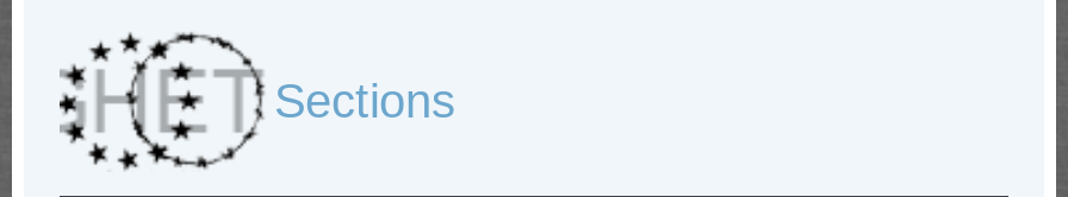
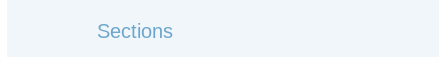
- [image]
